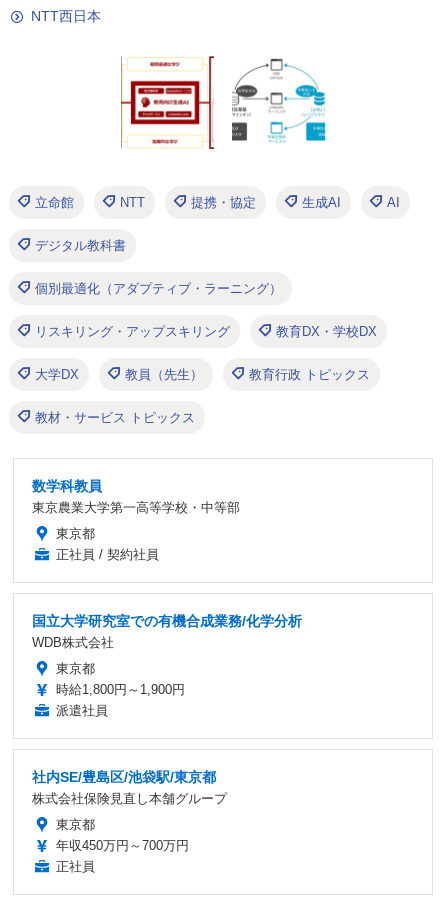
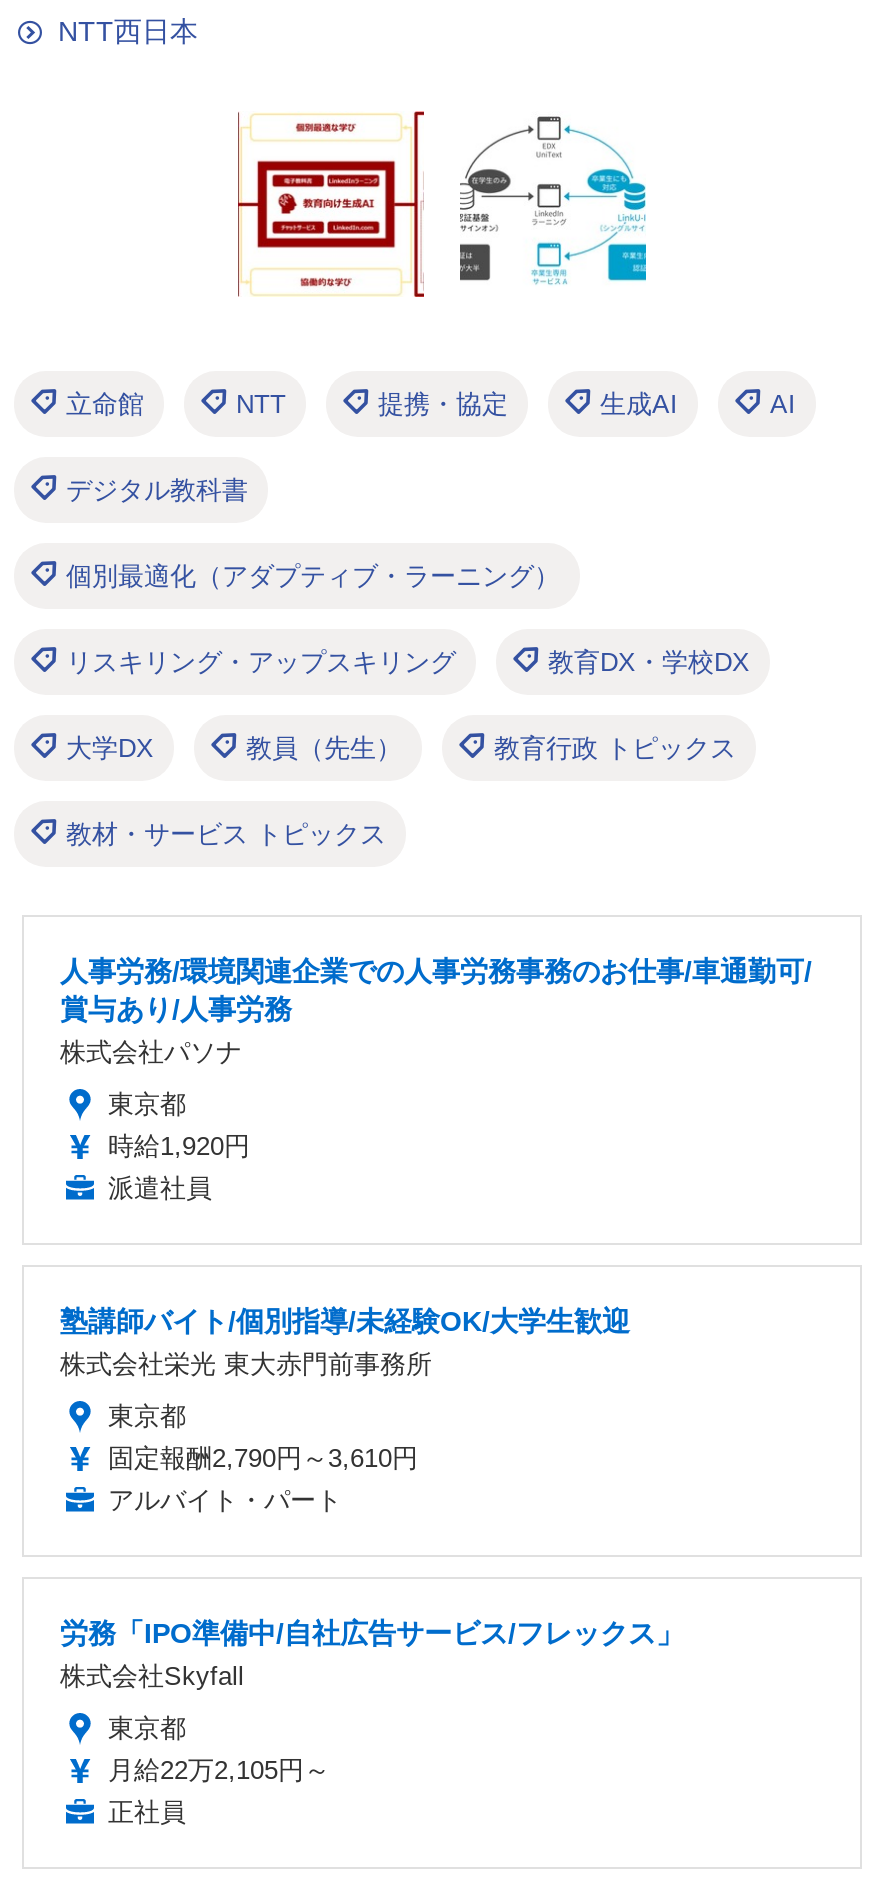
- 数学科教員
- 東京農業大学第一高等学校・中等部
+ 人事労務/環境関連企業での人事労務事務のお仕事/車通勤可/
+ 賞与あり/人事労務
+ 株式会社パソナ

- 正社員 / 契約社員
+ 時給1,920円
+ 派遣社員

- 国立大学研究室での有機合成業務/化学分析
- WDB株式会社
+ 塾講師バイト/個別指導/未経験OK/大学生歓迎
+ 株式会社栄光 東大赤門前事務所

- 時給1,800円～1,900円
- 派遣社員
+ 固定報酬2,790円～3,610円
+ アルバイト・パート

- 社内SE/豊島区/池袋駅/東京都
- 株式会社保険見直し本舗グループ
+ 労務「IPO準備中/自社広告サービス/フレックス」
+ 株式会社Skyfall

- 年収450万円～700万円
+ 月給22万2,105円～
